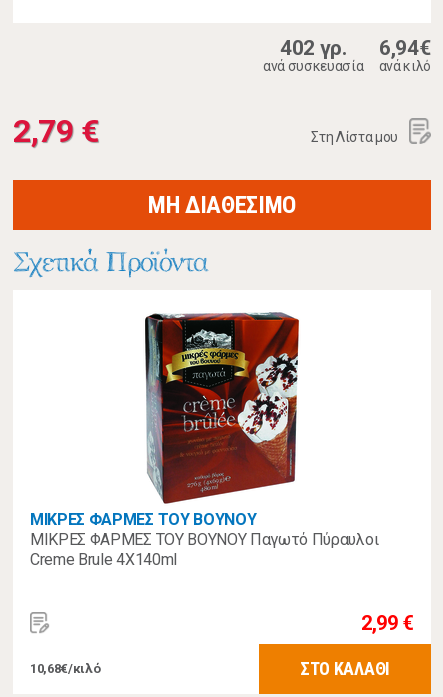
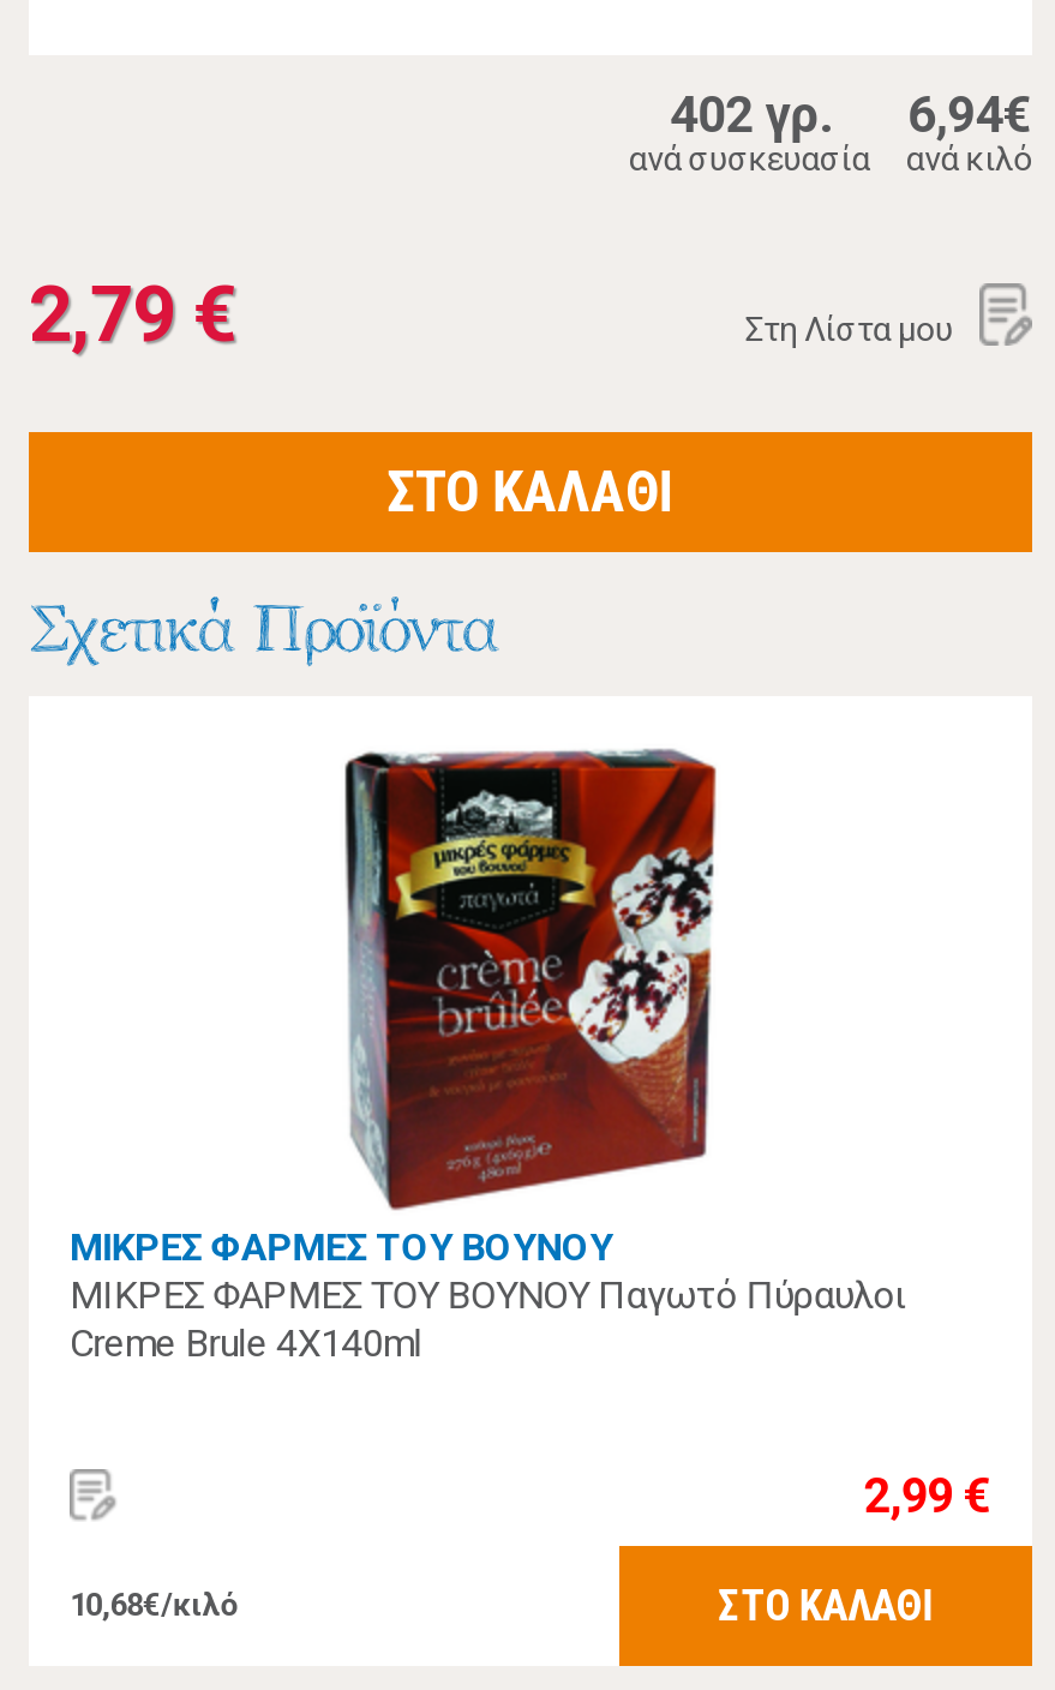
- ΜΗ ΔΙΑΘΕΣΙΜΟ
+ ΣΤΟ ΚΑΛΑΘΙ
